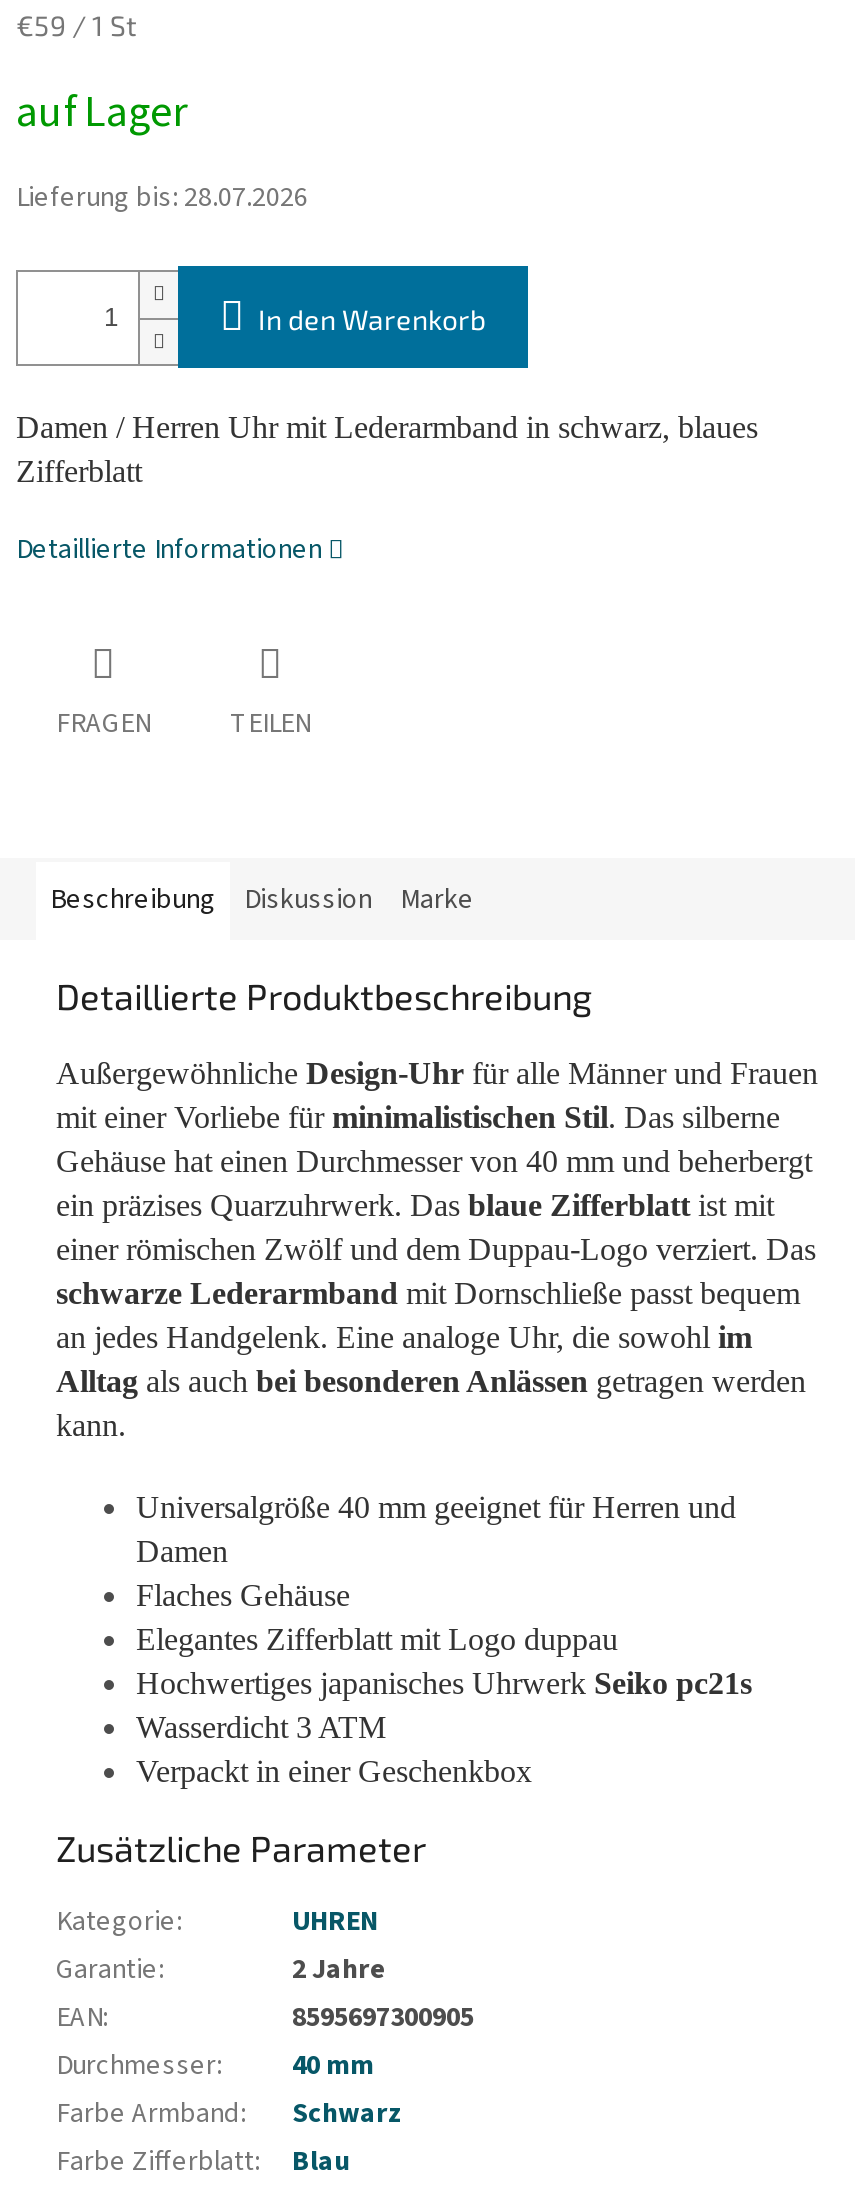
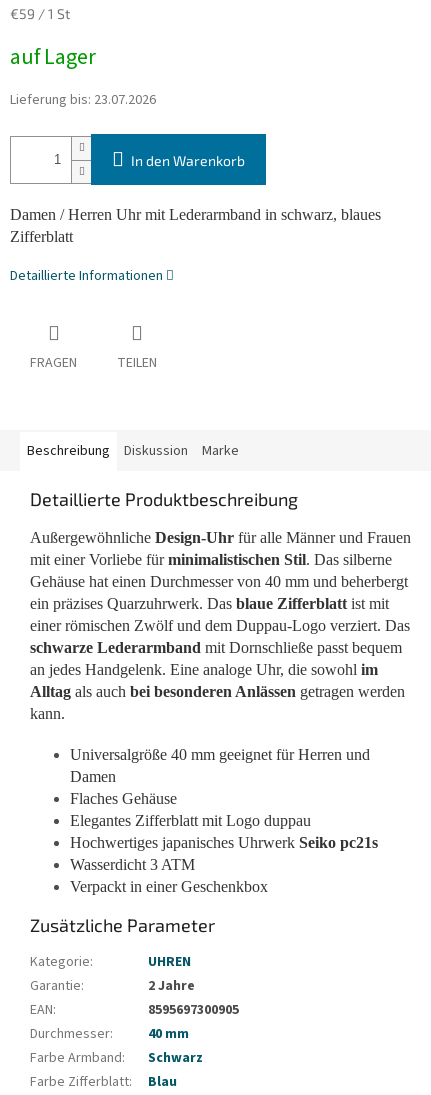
- Lieferung bis: 28.07.2026
+ Lieferung bis: 23.07.2026
